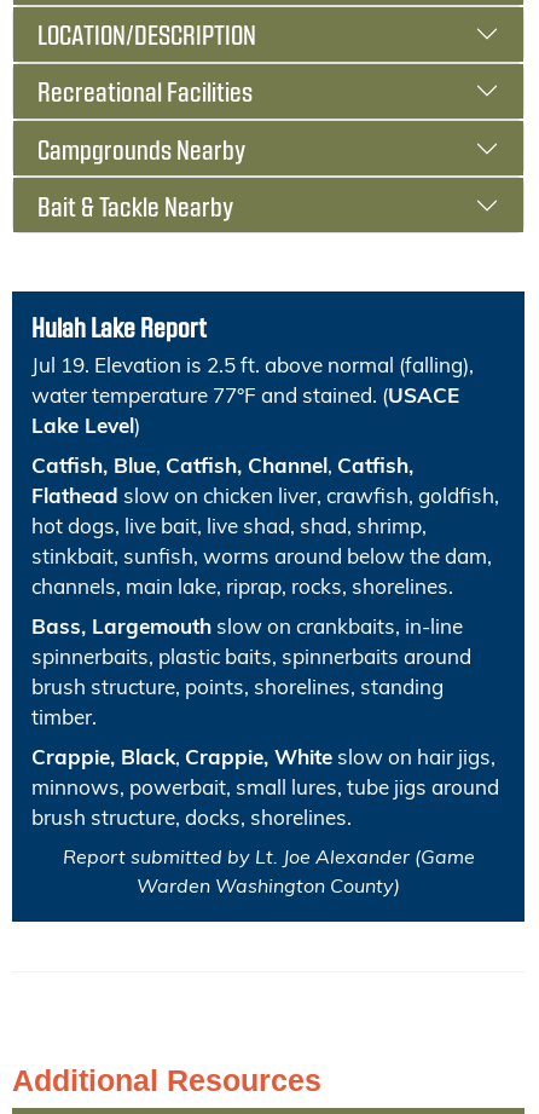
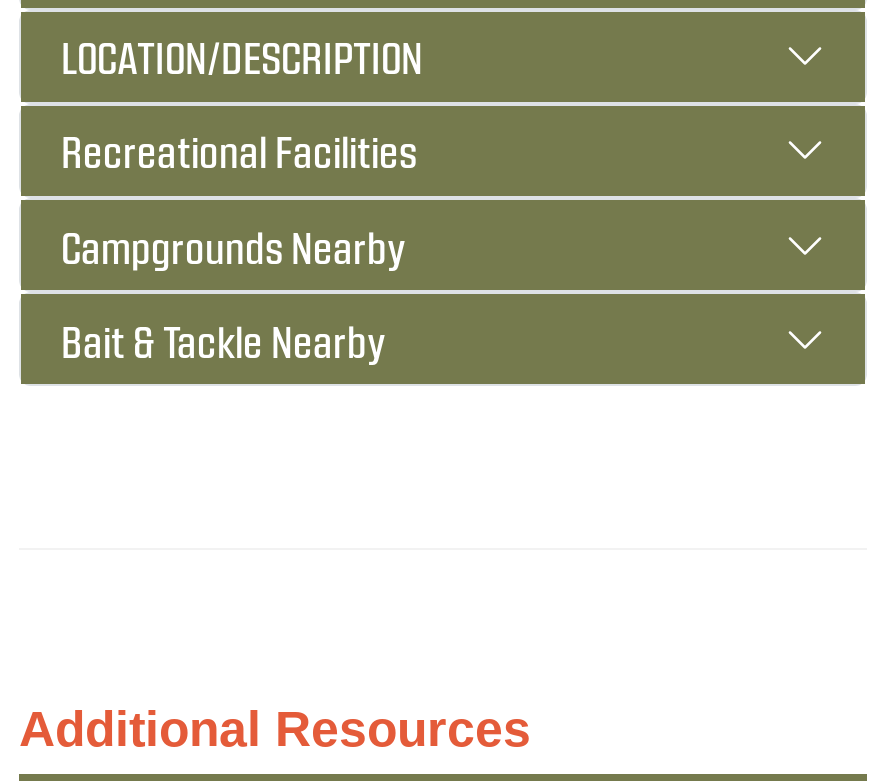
- [image]
- Hulah Lake Report
- Jul 19. Elevation is 2.5 ft. above normal (falling),
- water temperature 77°F and stained. (USACE
- Lake Level)
- Catfish, Blue, Catfish, Channel, Catfish,
- Flathead slow on chicken liver, crawfish, goldfish,
- hot dogs, live bait, live shad, shad, shrimp,
- stinkbait, sunfish, worms around below the dam,
- channels, main lake, riprap, rocks, shorelines.
- Bass, Largemouth slow on crankbaits, in-line
- spinnerbaits, plastic baits, spinnerbaits around
- brush structure, points, shorelines, standing
- timber.
- Crappie, Black, Crappie, White slow on hair jigs,
- minnows, powerbait, small lures, tube jigs around
- brush structure, docks, shorelines.
- Report submitted by Lt. Joe Alexander (Game
- Warden Washington County)
